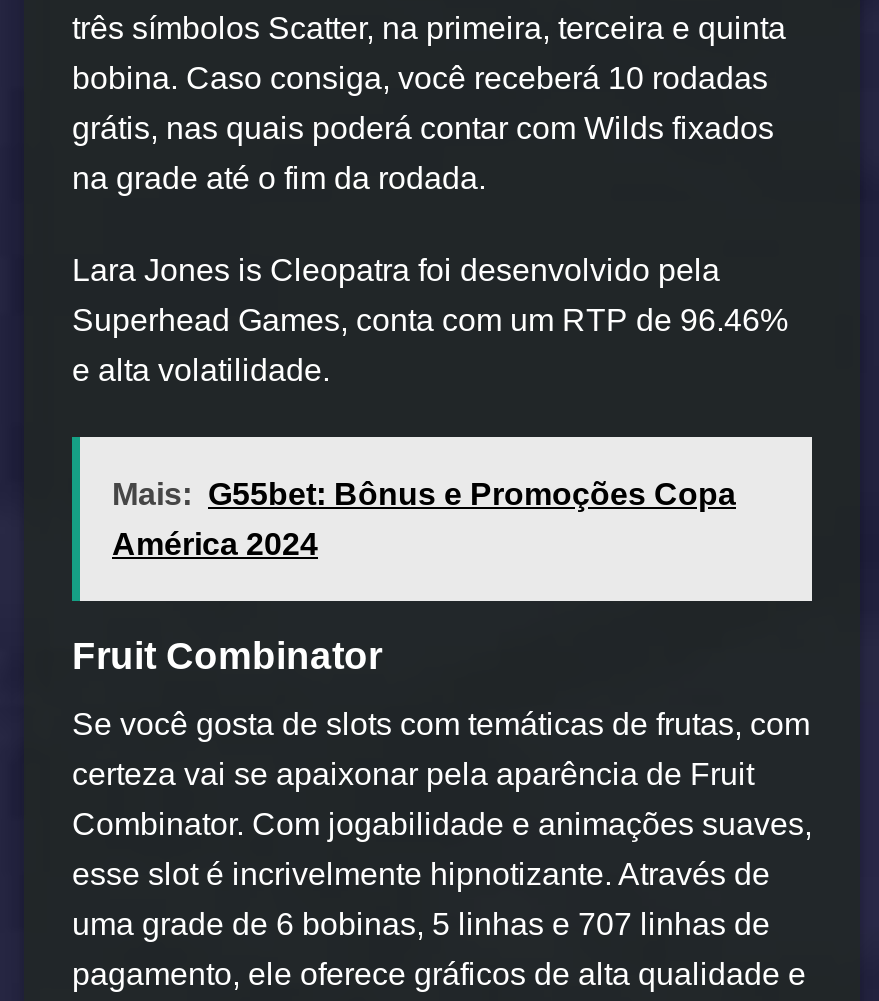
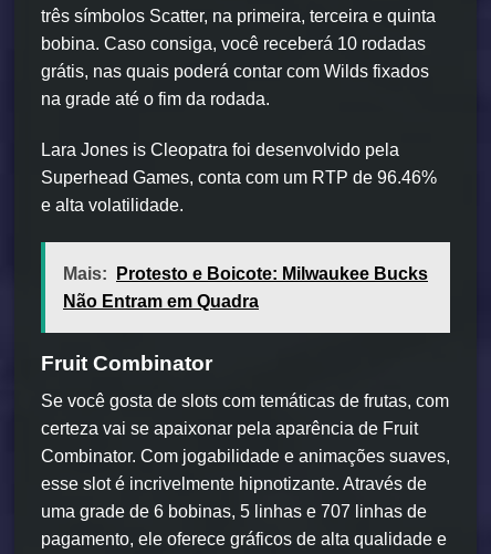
- Mais: G55bet: Bônus e Promoções Copa
+ Mais: Protesto e Boicote: Milwaukee Bucks

- América 2024
+ Não Entram em Quadra
